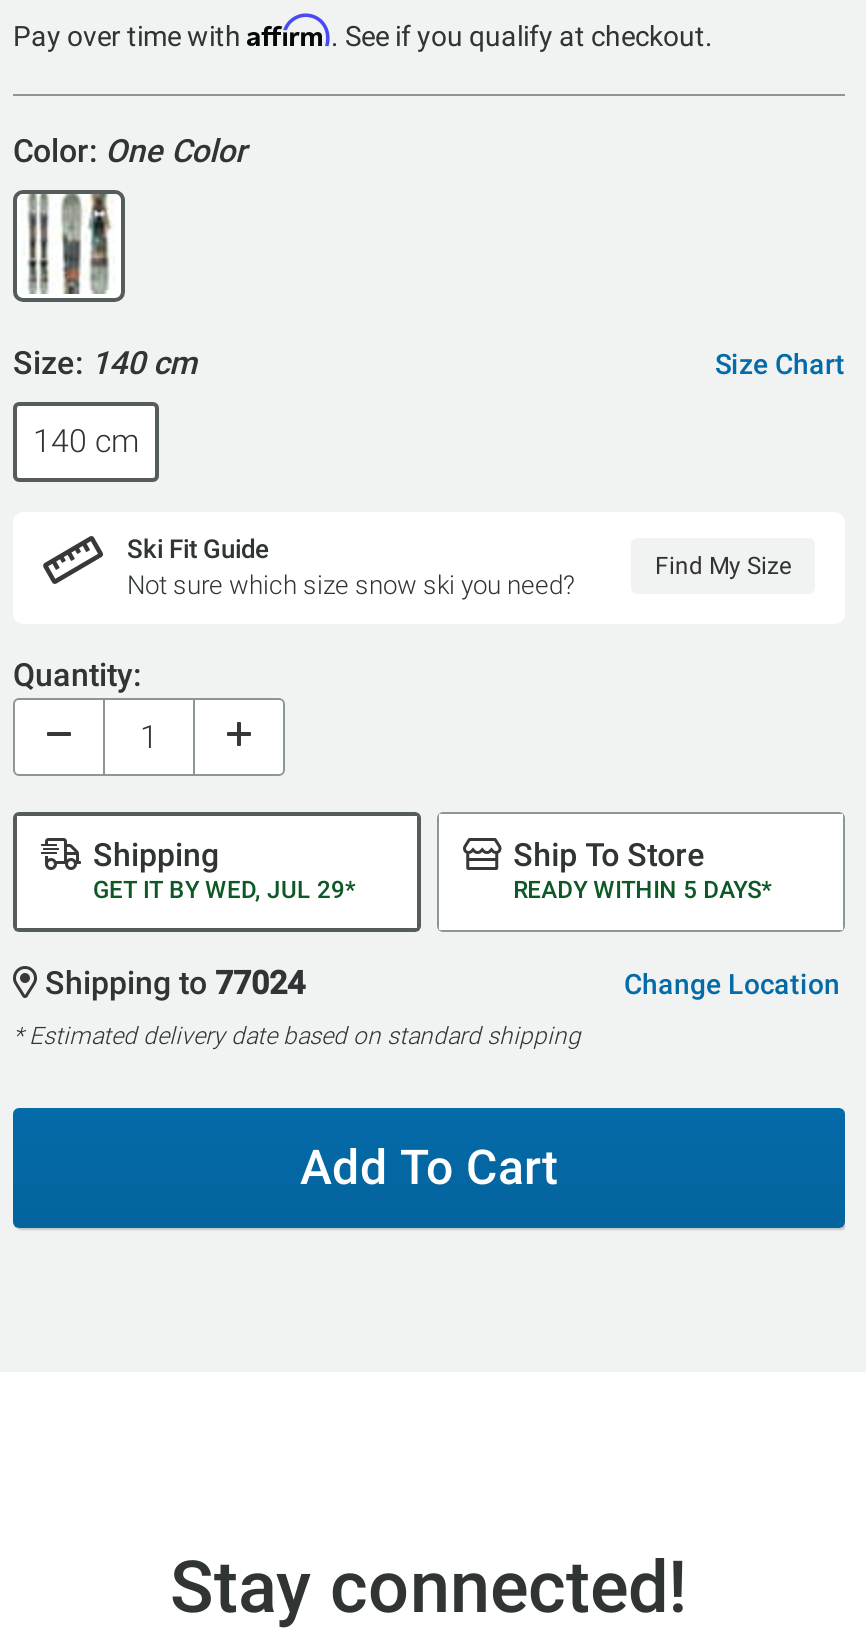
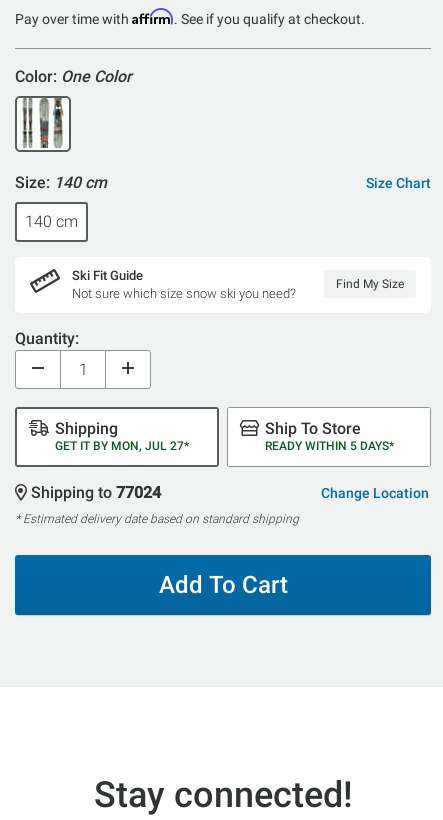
- GET IT BY WED, JUL 29*
+ GET IT BY MON, JUL 27*
